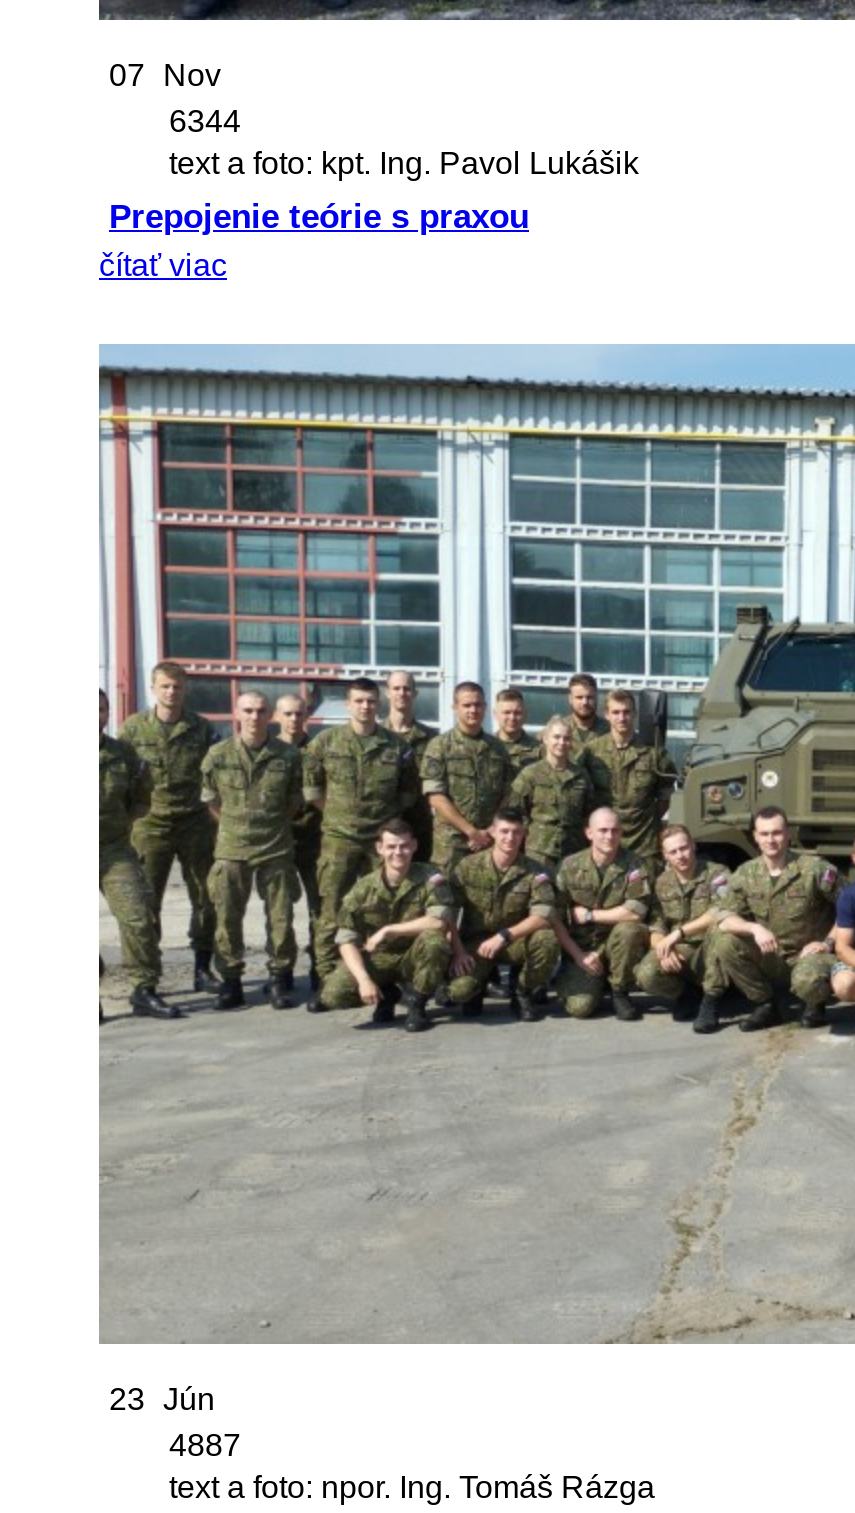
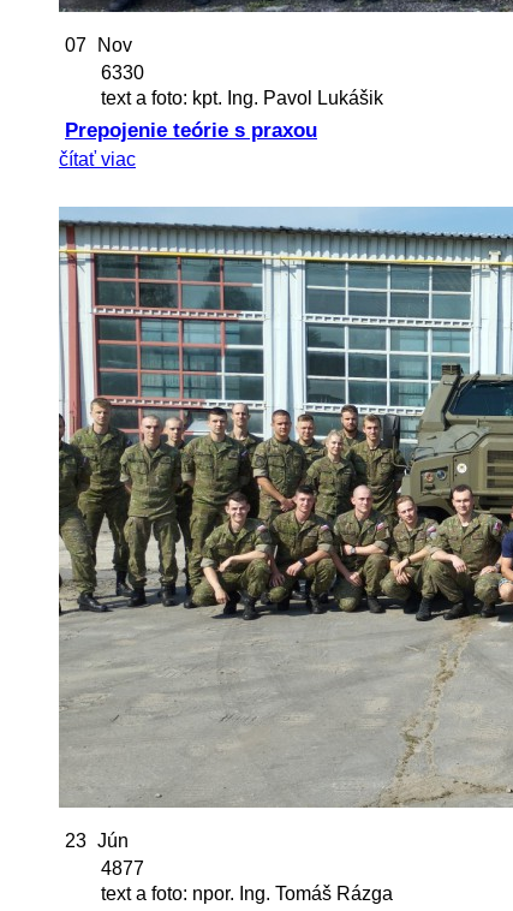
- 6344
+ 6330

- 4887
+ 4877
